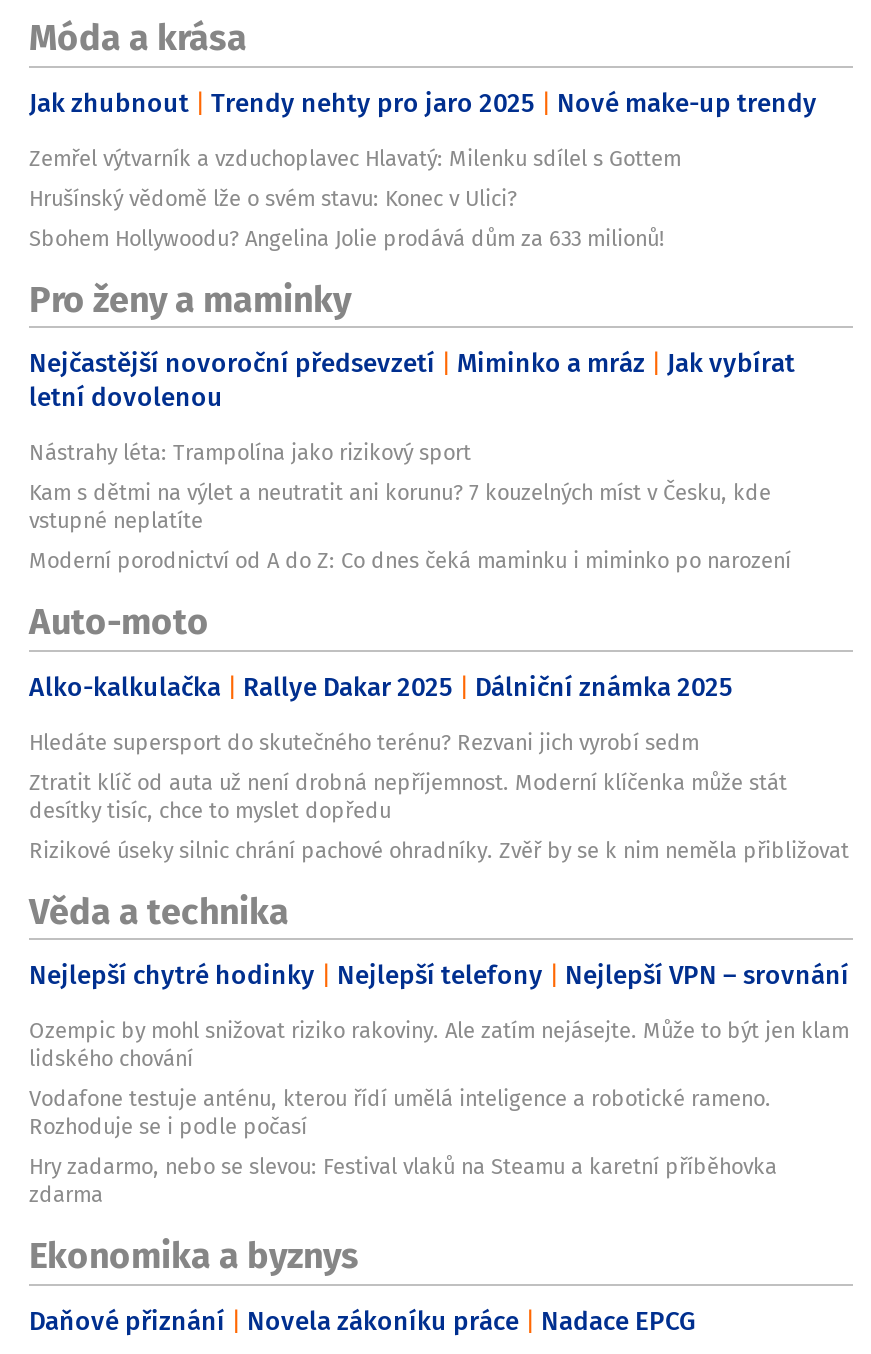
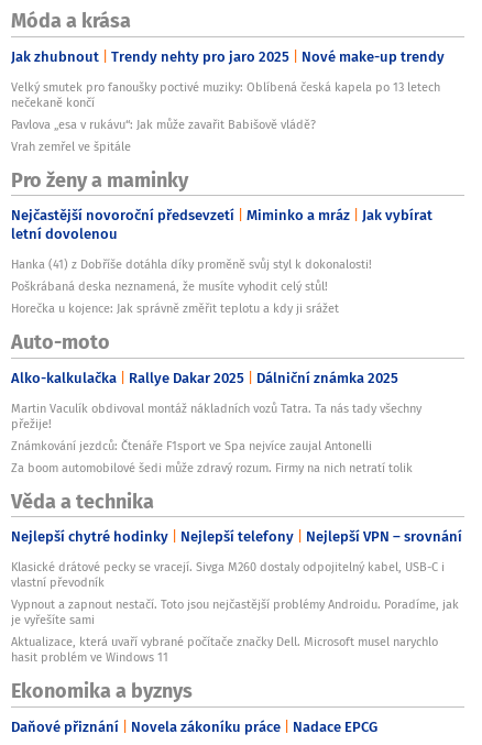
- Zemřel výtvarník a vzduchoplavec Hlavatý: Milenku sdílel s Gottem
- Hrušínský vědomě lže o svém stavu: Konec v Ulici?
- Sbohem Hollywoodu? Angelina Jolie prodává dům za 633 milionů!
+ Velký smutek pro fanoušky poctivé muziky: Oblíbená česká kapela po 13 letech
+ nečekaně končí
+ Pavlova „esa v rukávu“: Jak může zavařit Babišově vládě?
+ Vrah zemřel ve špitále

- Nástrahy léta: Trampolína jako rizikový sport
- Kam s dětmi na výlet a neutratit ani korunu? 7 kouzelných míst v Česku, kde
- vstupné neplatíte
- Moderní porodnictví od A do Z: Co dnes čeká maminku i miminko po narození
+ Hanka (41) z Dobříše dotáhla díky proměně svůj styl k dokonalosti!
+ Poškrábaná deska neznamená, že musíte vyhodit celý stůl!
+ Horečka u kojence: Jak správně změřit teplotu a kdy ji srážet

- Hledáte supersport do skutečného terénu? Rezvani jich vyrobí sedm
- Ztratit klíč od auta už není drobná nepříjemnost. Moderní klíčenka může stát
- desítky tisíc, chce to myslet dopředu
- Rizikové úseky silnic chrání pachové ohradníky. Zvěř by se k nim neměla přibližovat
+ Martin Vaculík obdivoval montáž nákladních vozů Tatra. Ta nás tady všechny
+ přežije!
+ Známkování jezdců: Čtenáře F1sport ve Spa nejvíce zaujal Antonelli
+ Za boom automobilové šedi může zdravý rozum. Firmy na nich netratí tolik

- Ozempic by mohl snižovat riziko rakoviny. Ale zatím nejásejte. Může to být jen klam
- lidského chování
- Vodafone testuje anténu, kterou řídí umělá inteligence a robotické rameno.
- Rozhoduje se i podle počasí
- Hry zadarmo, nebo se slevou: Festival vlaků na Steamu a karetní příběhovka
- zdarma
+ Klasické drátové pecky se vracejí. Sivga M260 dostaly odpojitelný kabel, USB-C i
+ vlastní převodník
+ Vypnout a zapnout nestačí. Toto jsou nejčastější problémy Androidu. Poradíme, jak
+ je vyřešíte sami
+ Aktualizace, která uvaří vybrané počítače značky Dell. Microsoft musel narychlo
+ hasit problém ve Windows 11
